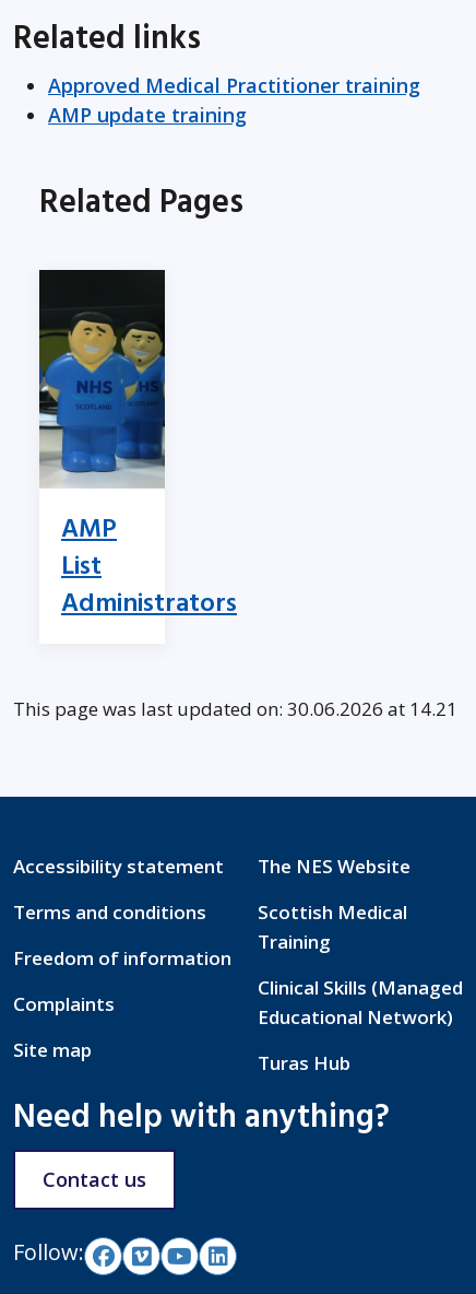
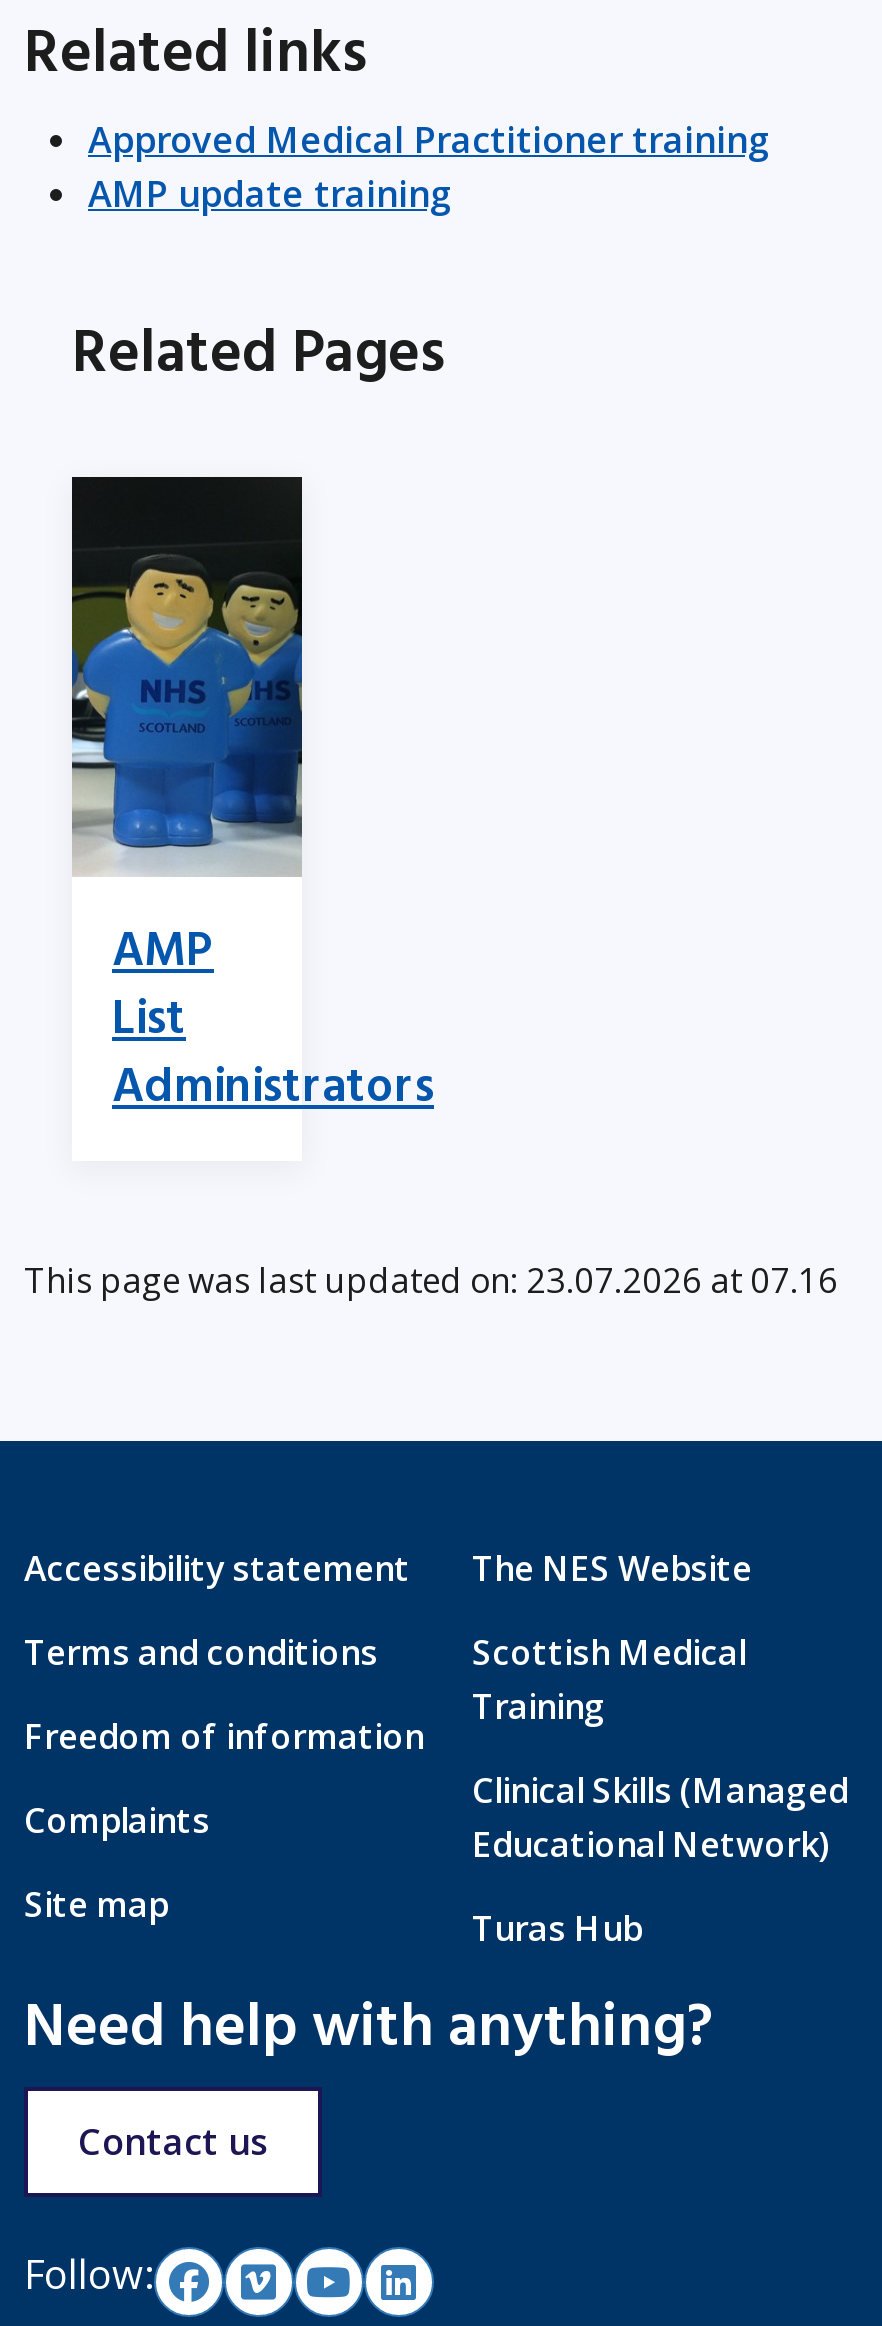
- This page was last updated on: 30.06.2026 at 14.21
+ This page was last updated on: 23.07.2026 at 07.16
